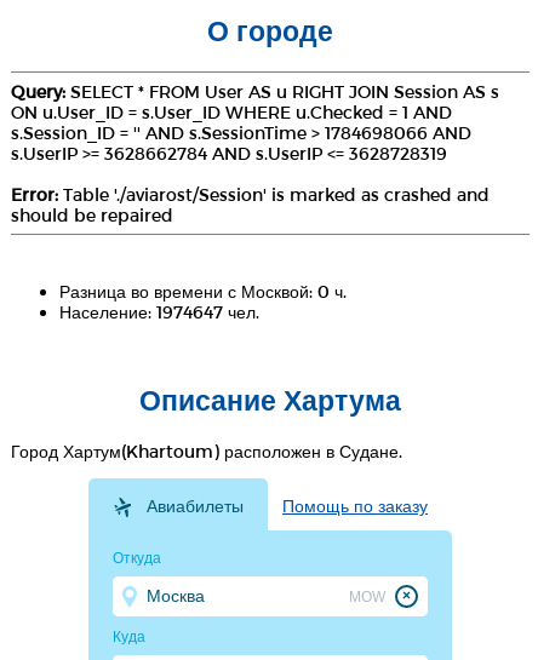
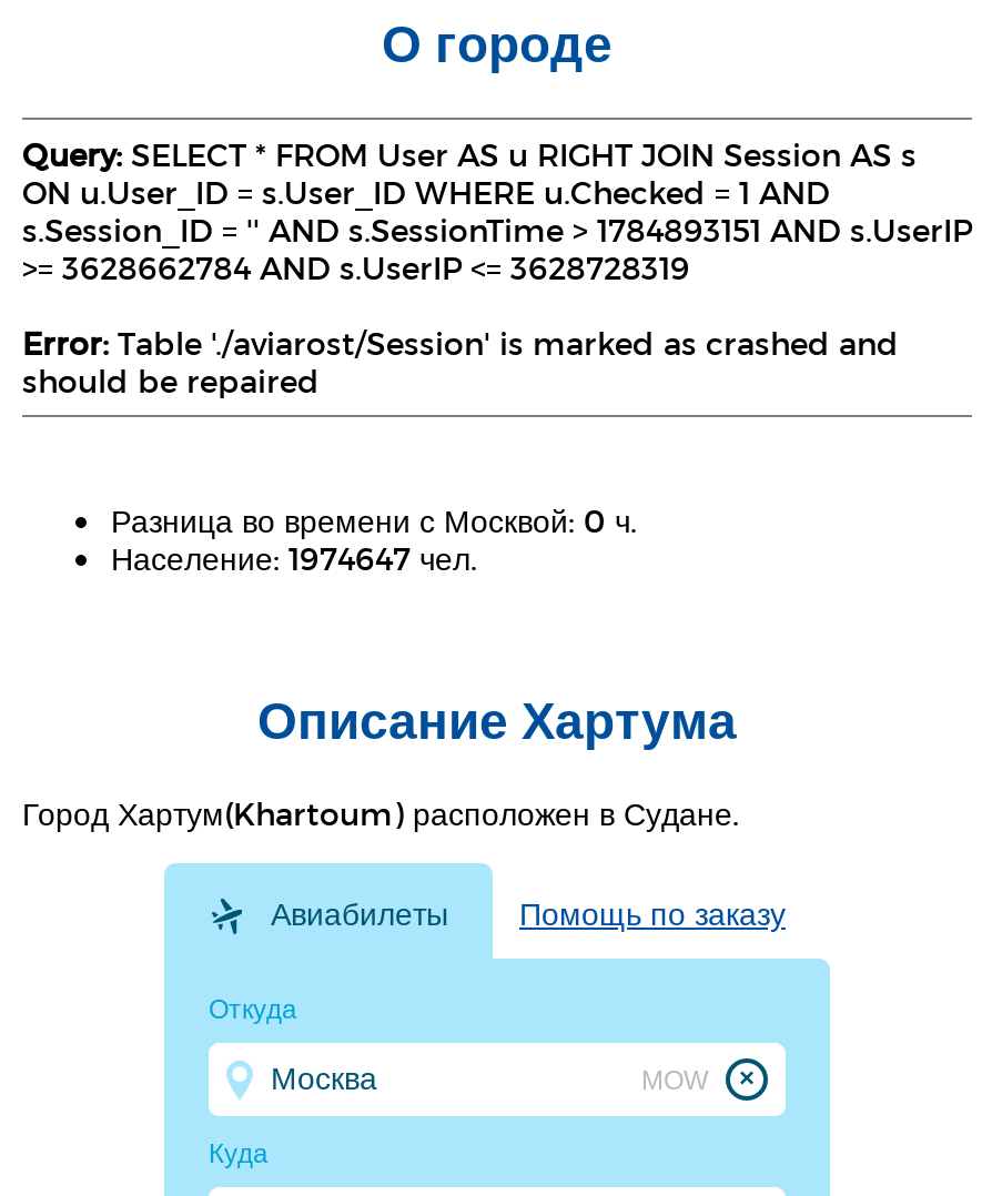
- s.Session_ID = '' AND s.SessionTime > 1784698066 AND
- s.UserIP >= 3628662784 AND s.UserIP <= 3628728319
+ s.Session_ID = '' AND s.SessionTime > 1784893151 AND s.UserIP
+ >= 3628662784 AND s.UserIP <= 3628728319
